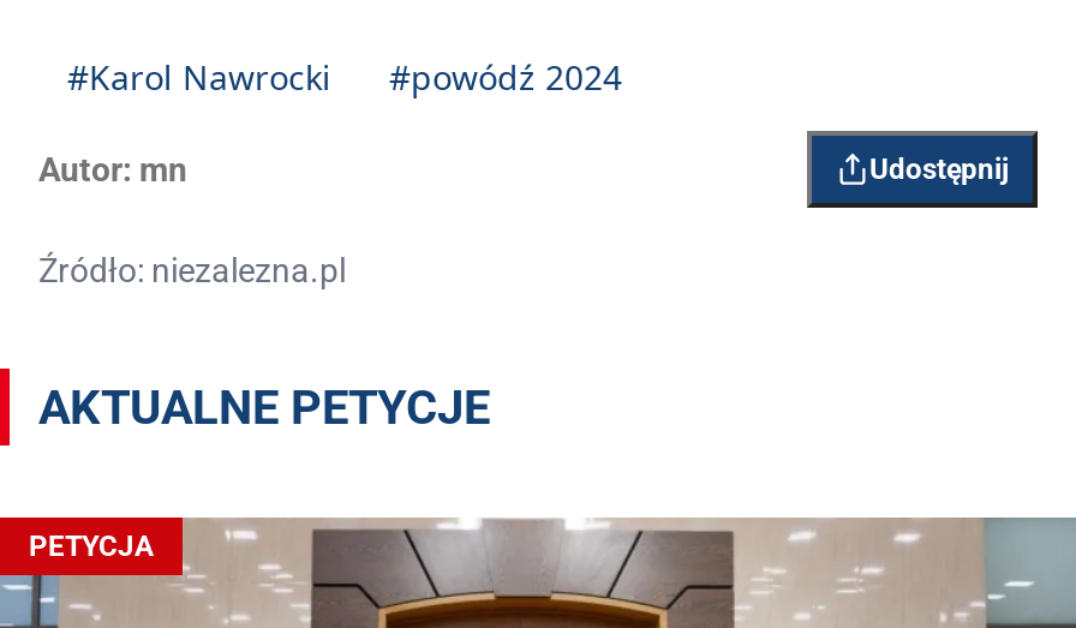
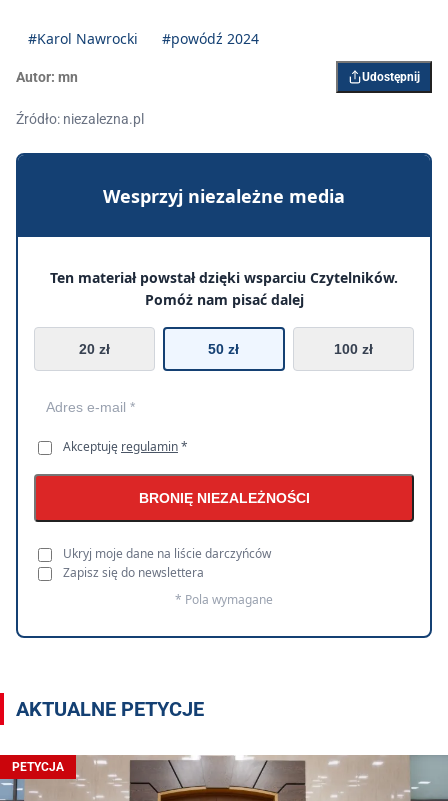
+ [image]
+ Wesprzyj niezależne media
+ Ten materiał powstał dzięki wsparciu Czytelników.
+ Pomóż nam pisać dalej
+ 20 zł
+ 50 zł
+ 100 zł

+ Akceptuję regulamin *
+ BRONIĘ NIEZALEŻNOŚCI
+ Ukryj moje dane na liście darczyńców
+ Zapisz się do newslettera
+ * Pola wymagane
